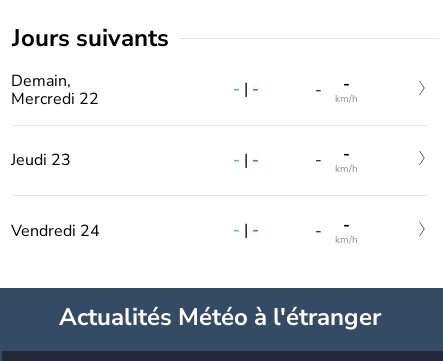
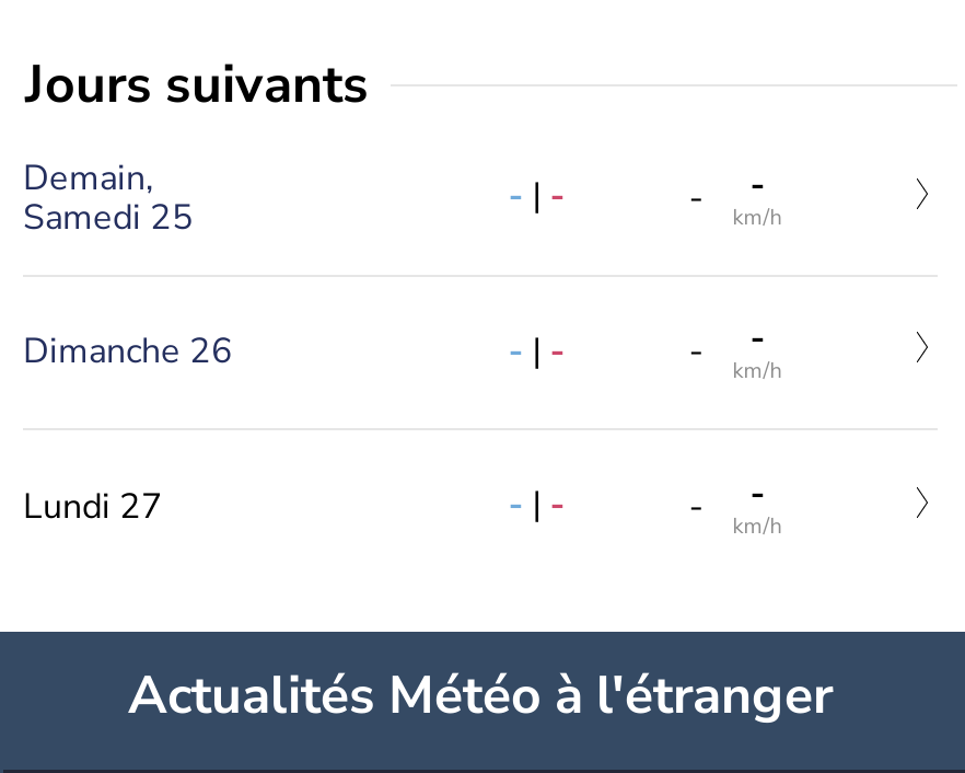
- Mercredi 22
+ Samedi 25

- Jeudi 23
+ Dimanche 26

- Vendredi 24
+ Lundi 27
